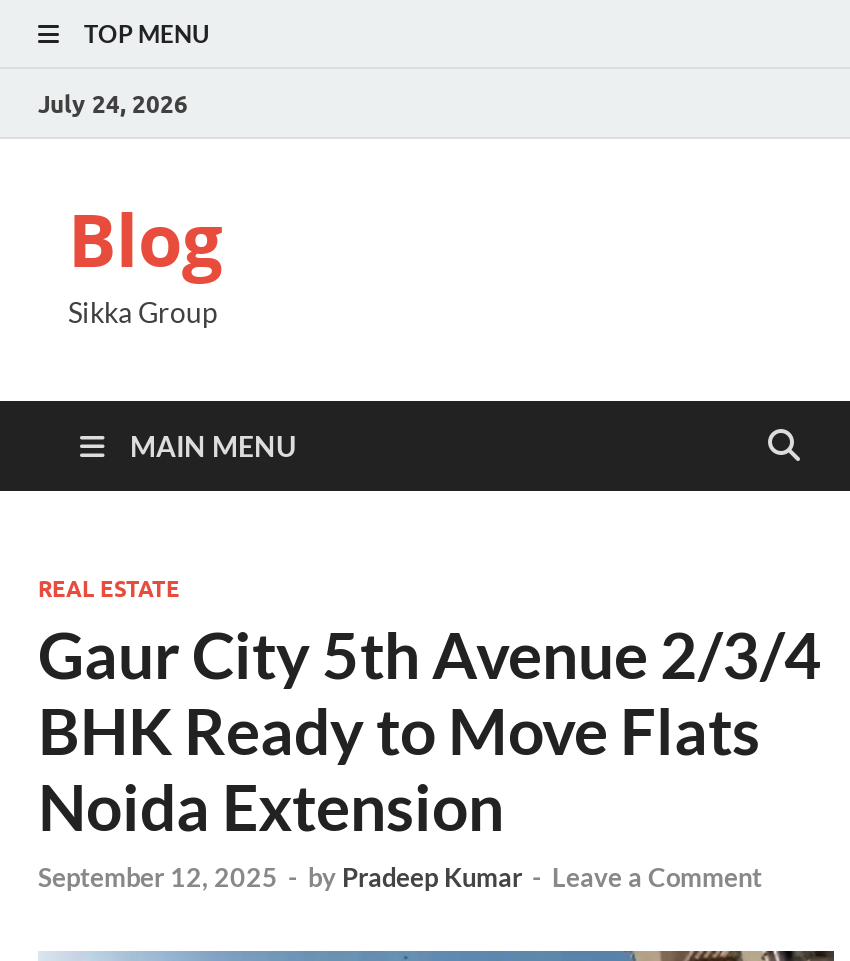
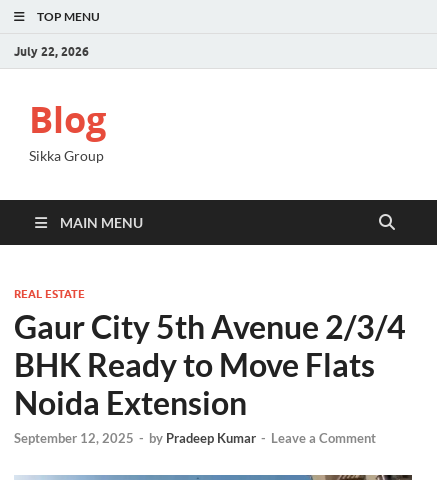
- July 24, 2026
+ July 22, 2026
